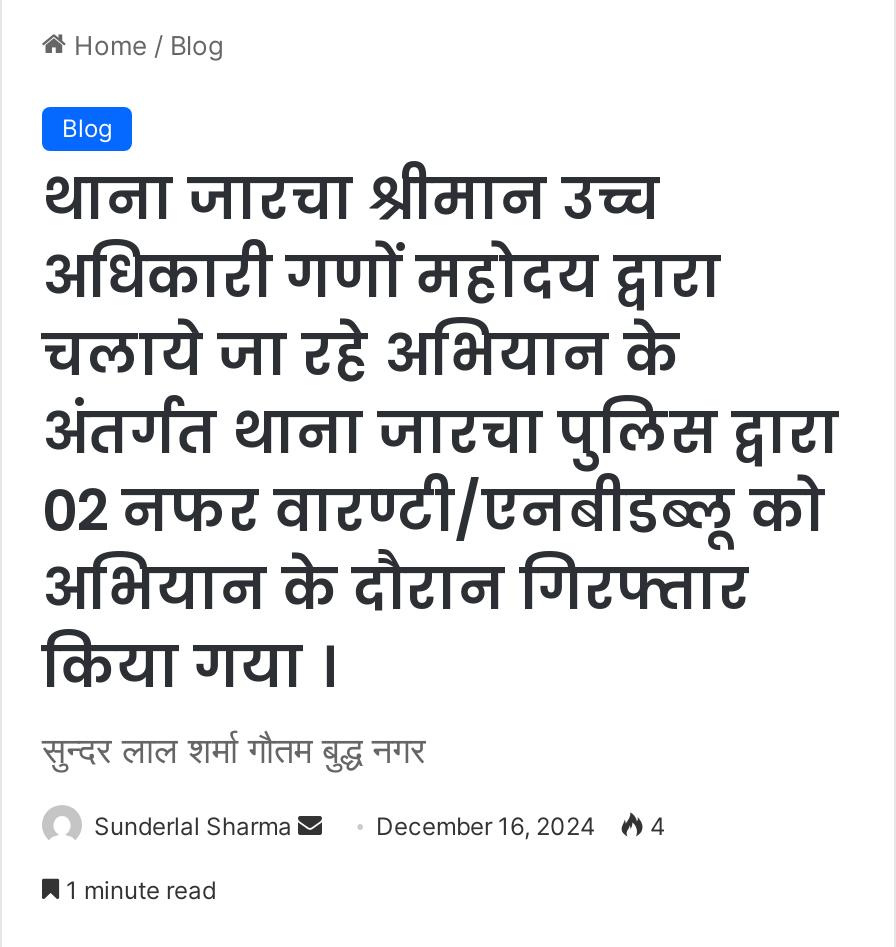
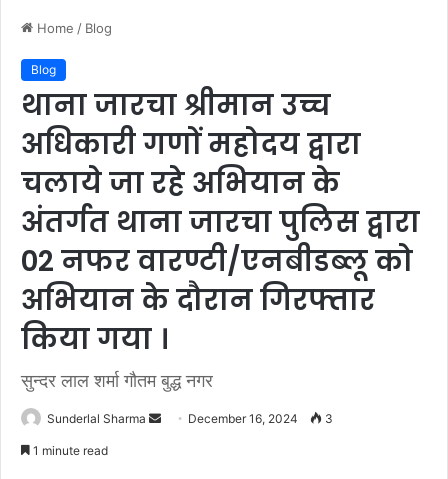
- 4
+ 3
